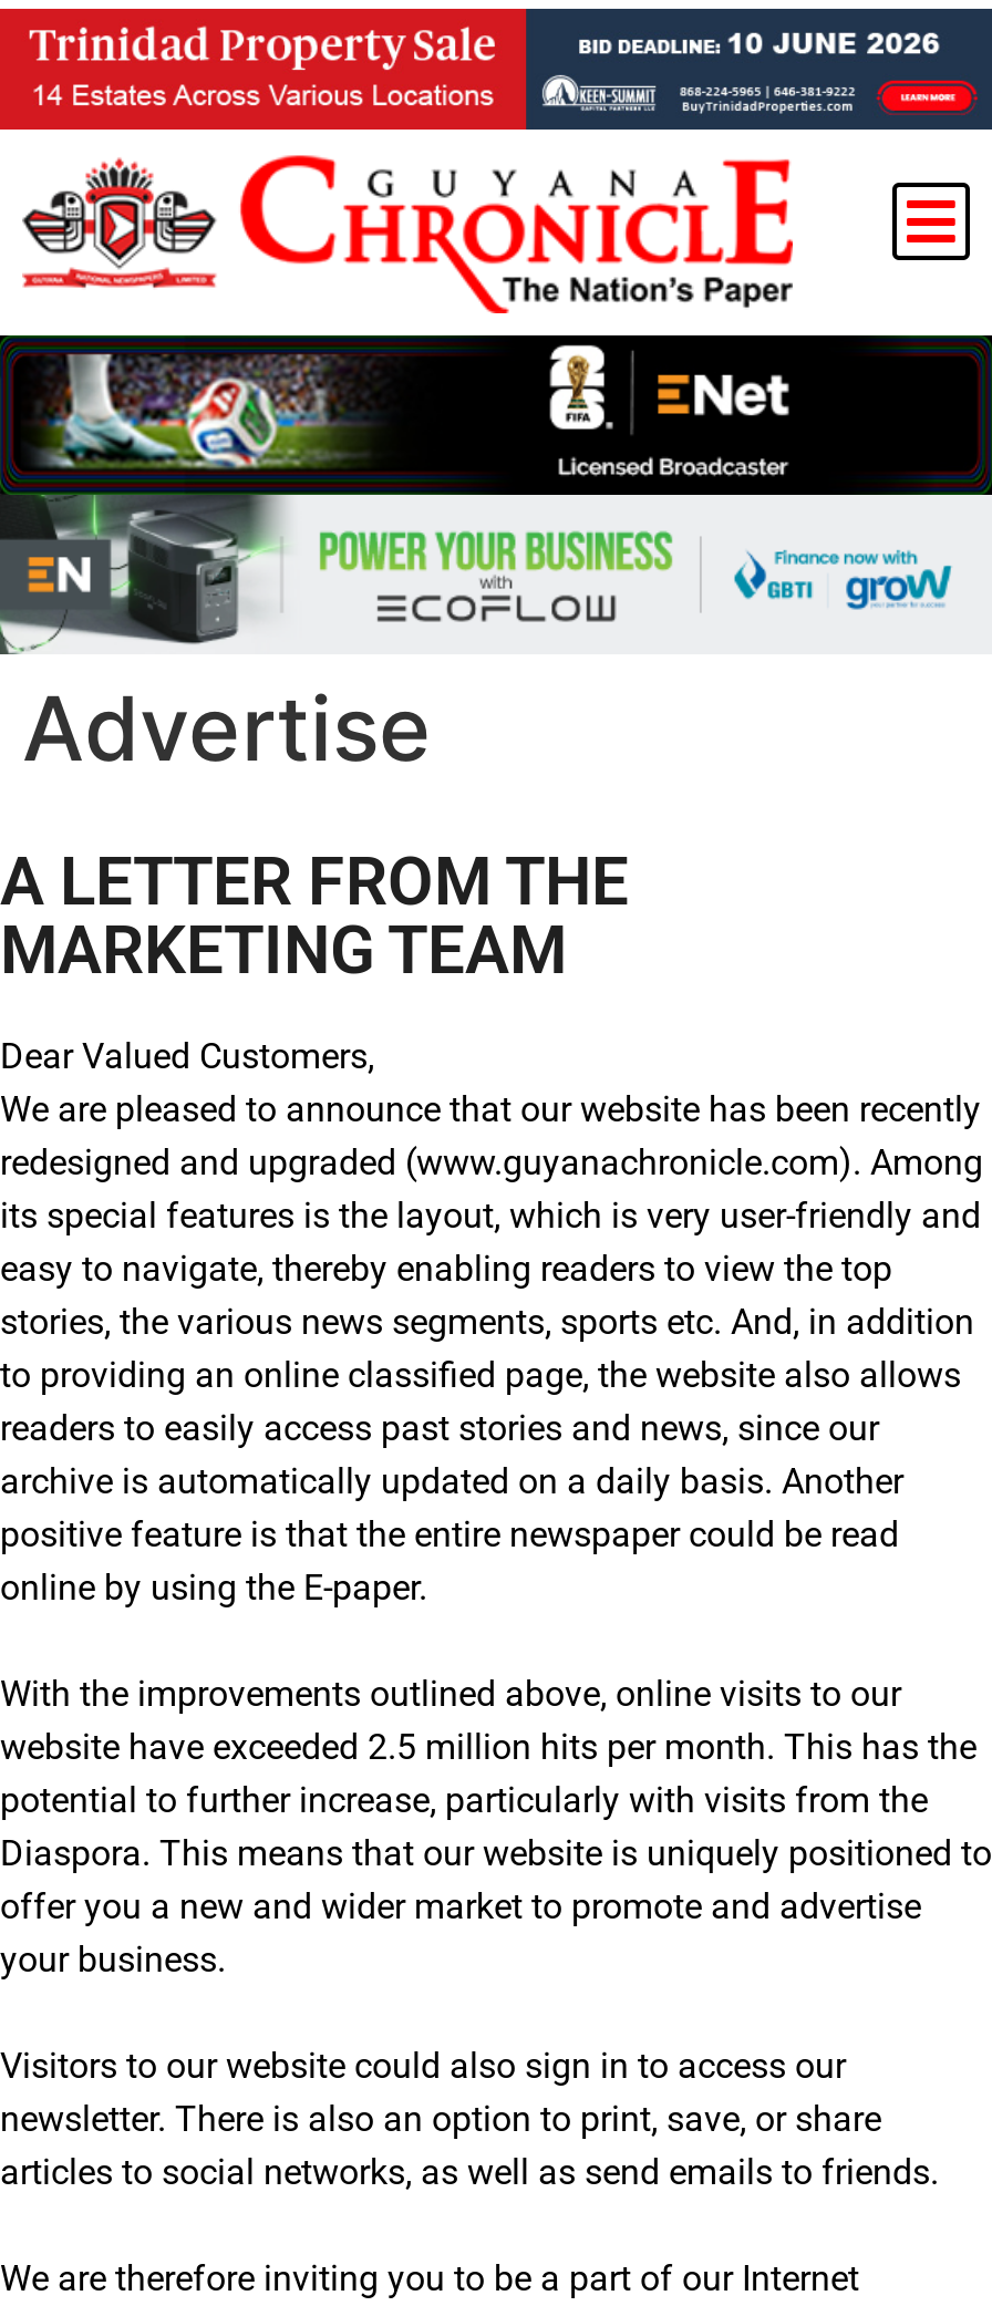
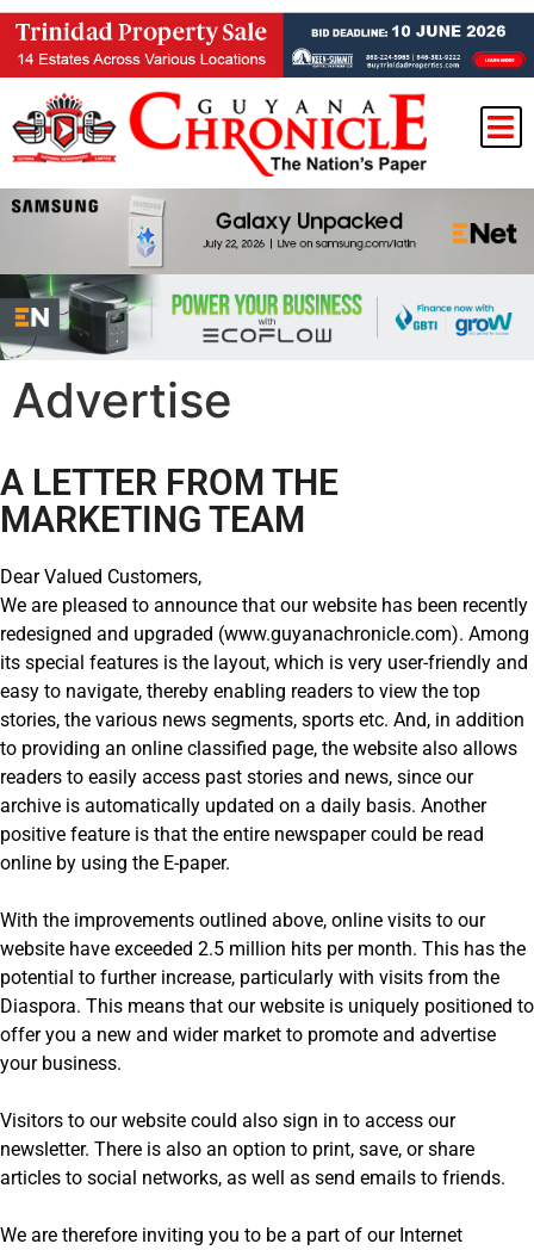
- [image]
+ [image]
